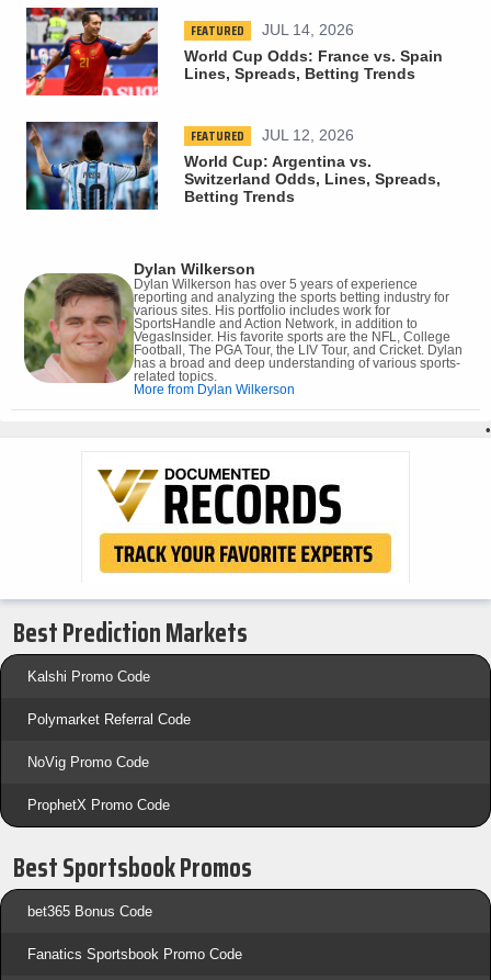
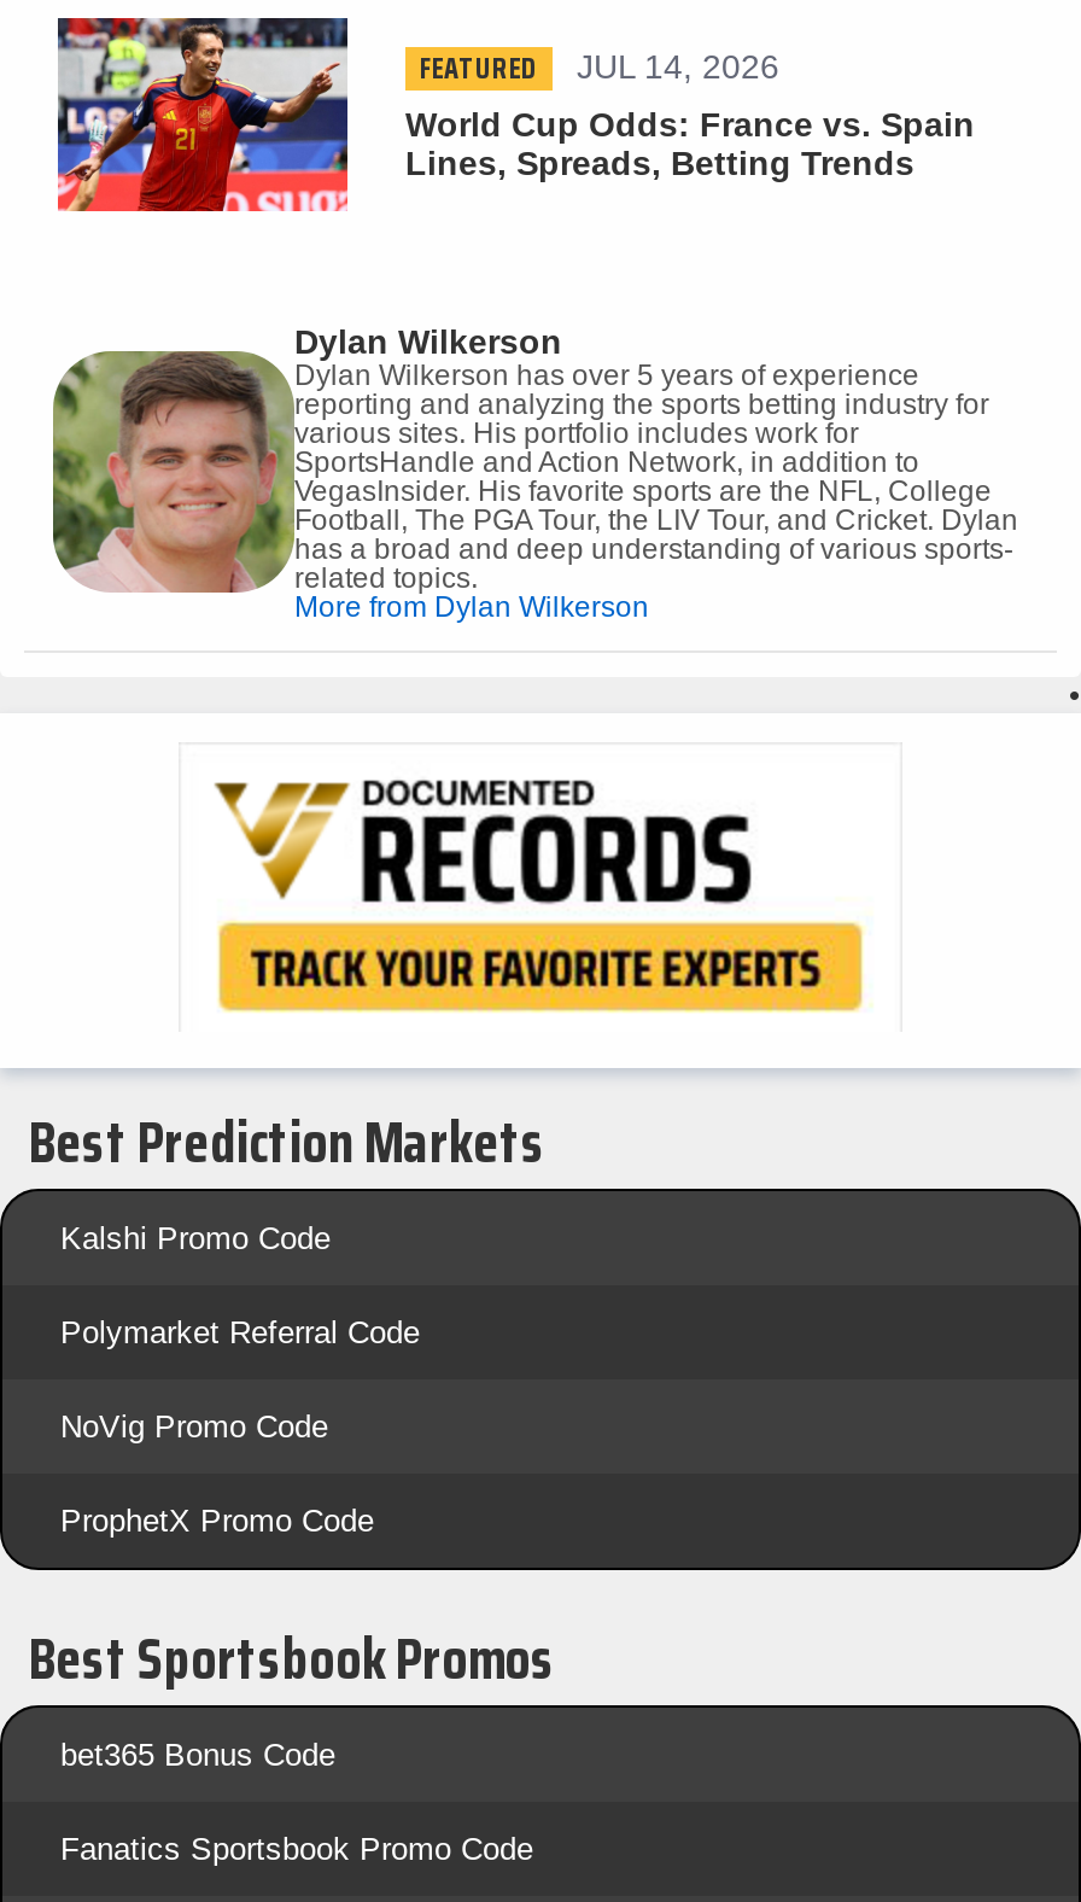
- [image]
- FEATURED
- JUL 12, 2026
- World Cup: Argentina vs.
- Switzerland Odds, Lines, Spreads,
- Betting Trends
